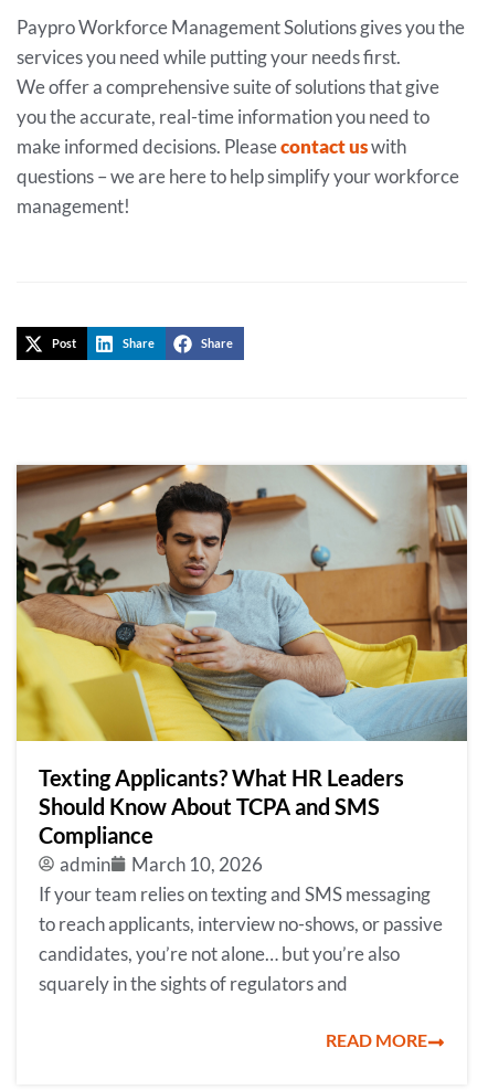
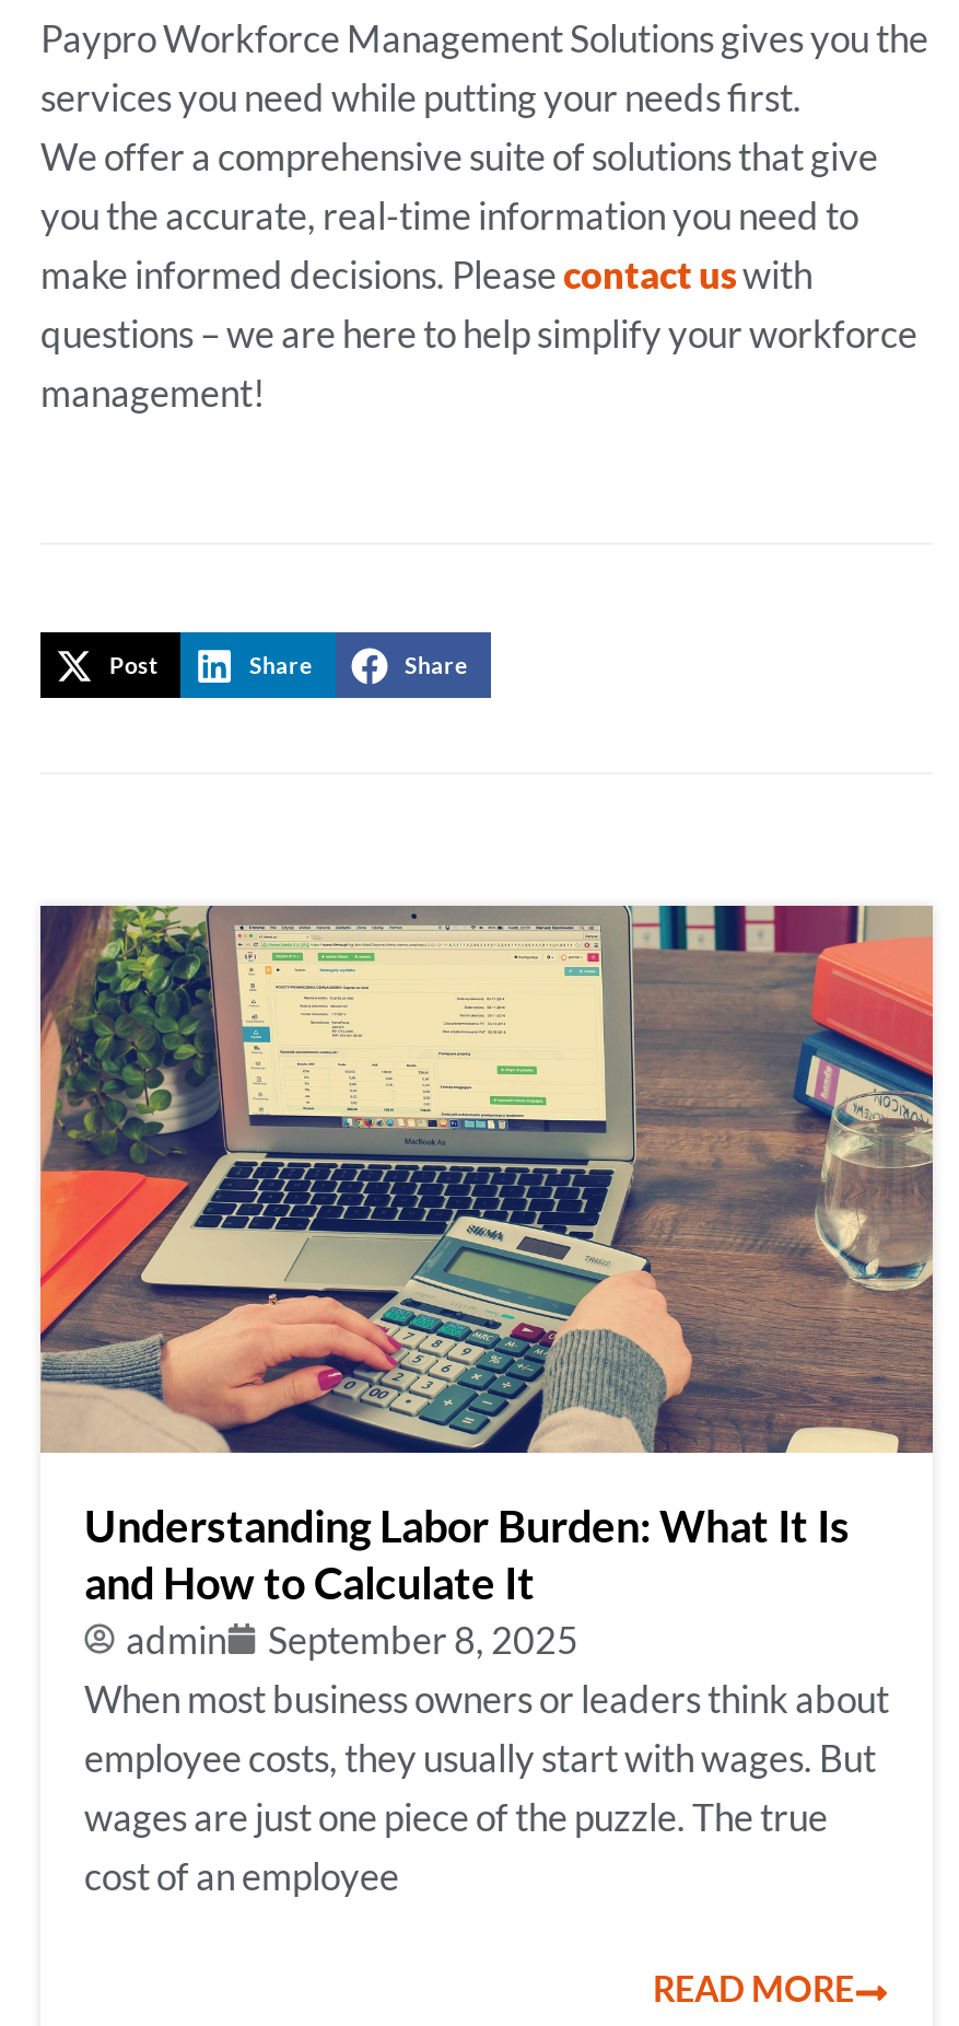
- [image]
- Texting Applicants? What HR Leaders
- Should Know About TCPA and SMS
- Compliance
+ [image]
+ Understanding Labor Burden: What It Is
+ and How to Calculate It

- March 10, 2026
- If your team relies on texting and SMS messaging
- to reach applicants, interview no-shows, or passive
- candidates, you’re not alone… but you’re also
- squarely in the sights of regulators and
+ September 8, 2025
+ When most business owners or leaders think about
+ employee costs, they usually start with wages. But
+ wages are just one piece of the puzzle. The true
+ cost of an employee
